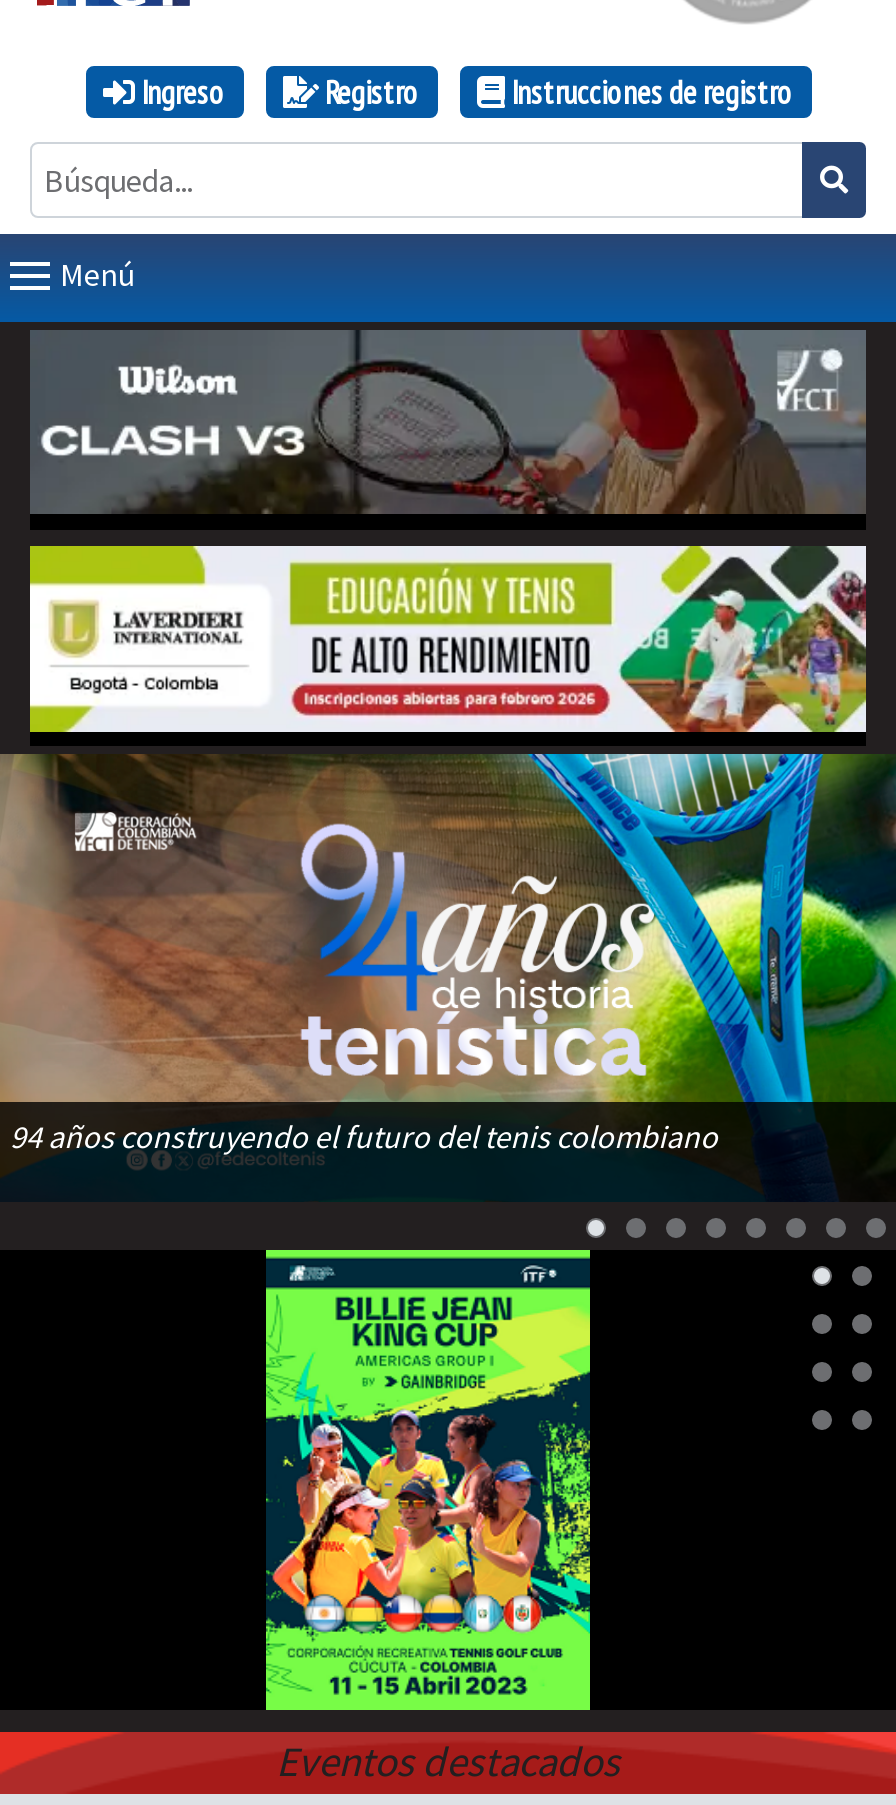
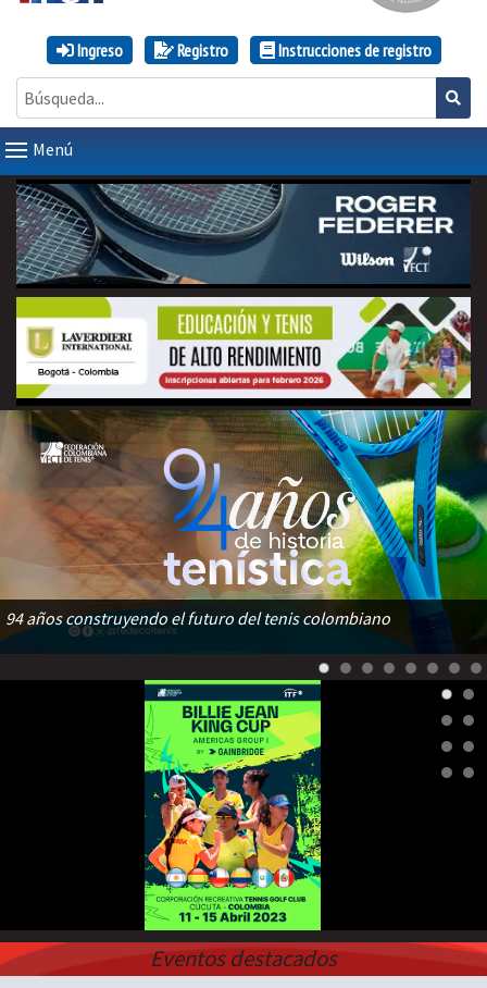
- [image]
+ [image]
